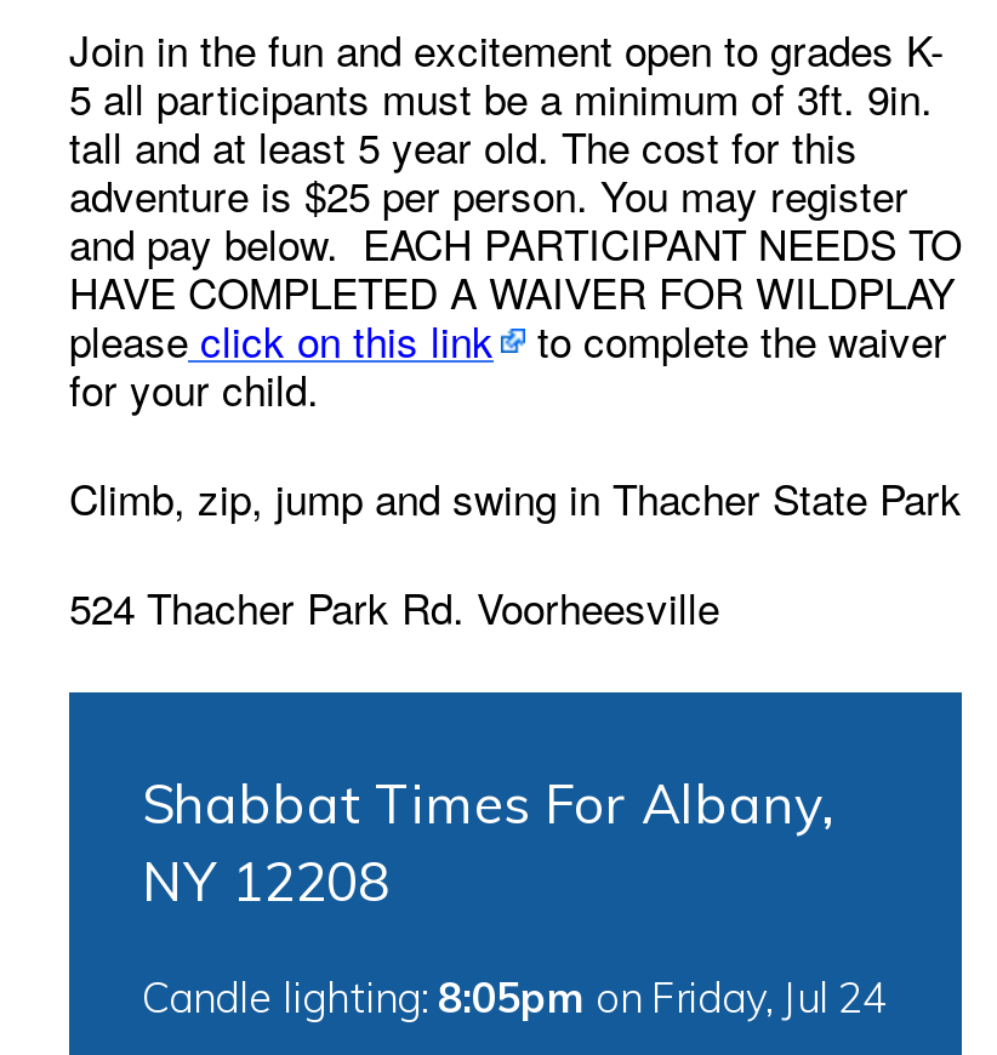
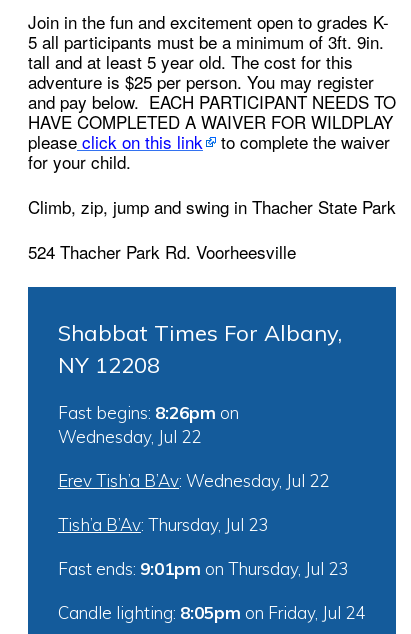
+ Fast begins: 8:26pm on
+ Wednesday, Jul 22
+ Erev Tish’a B’Av: Wednesday, Jul 22
+ Tish’a B’Av: Thursday, Jul 23
+ Fast ends: 9:01pm on Thursday, Jul 23
